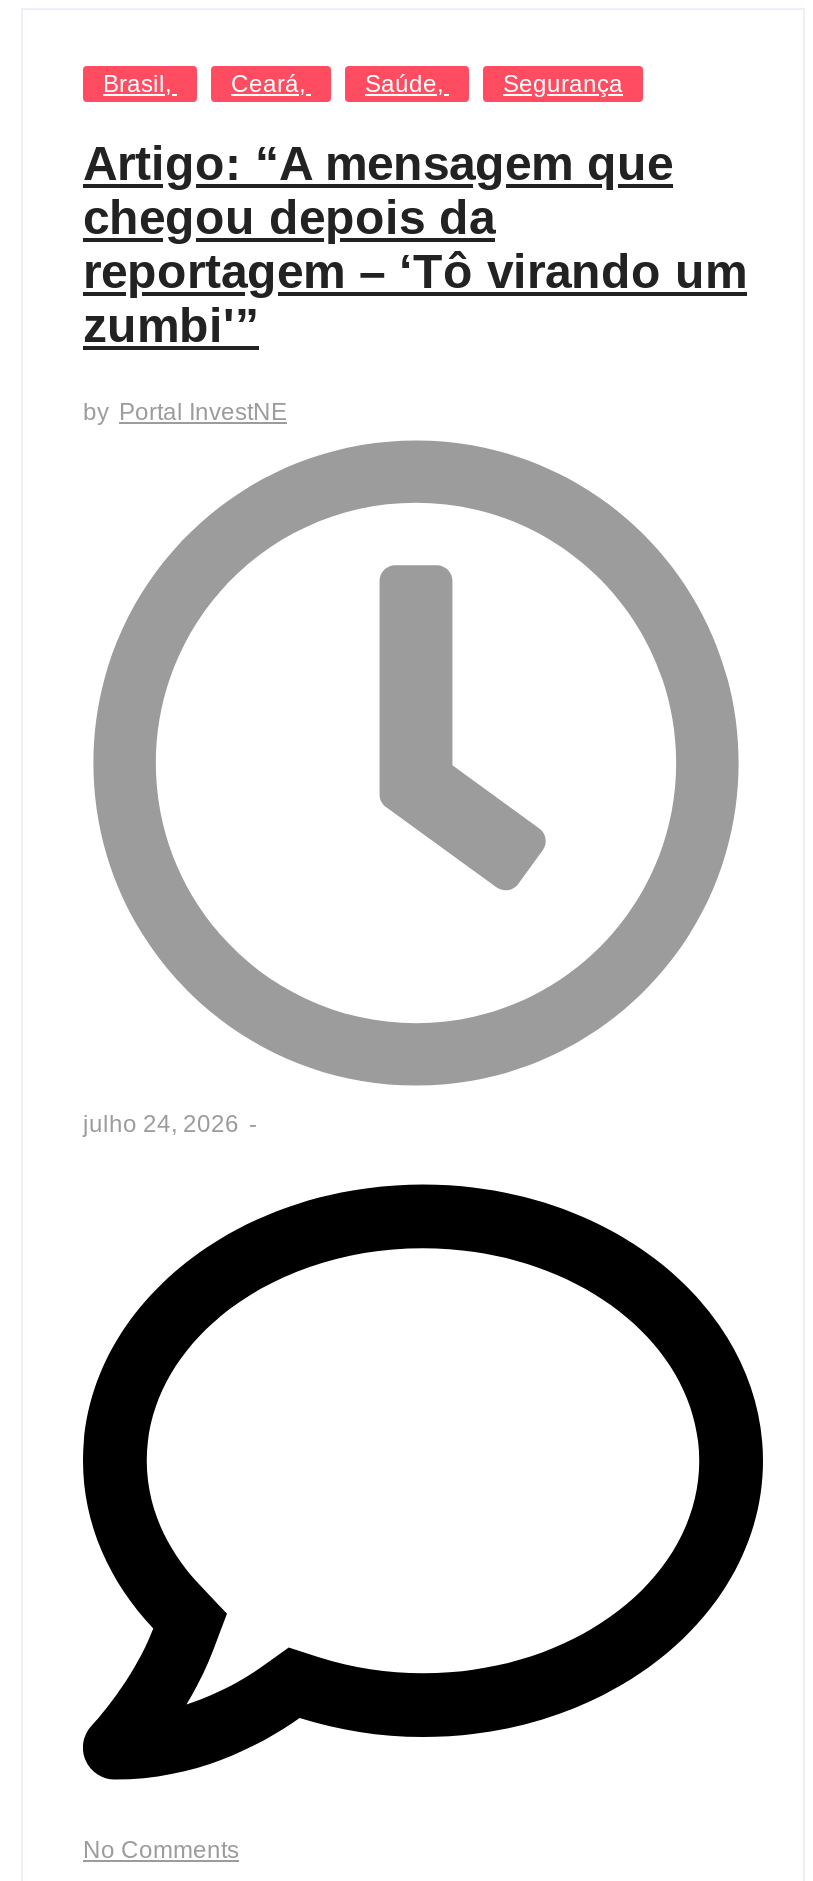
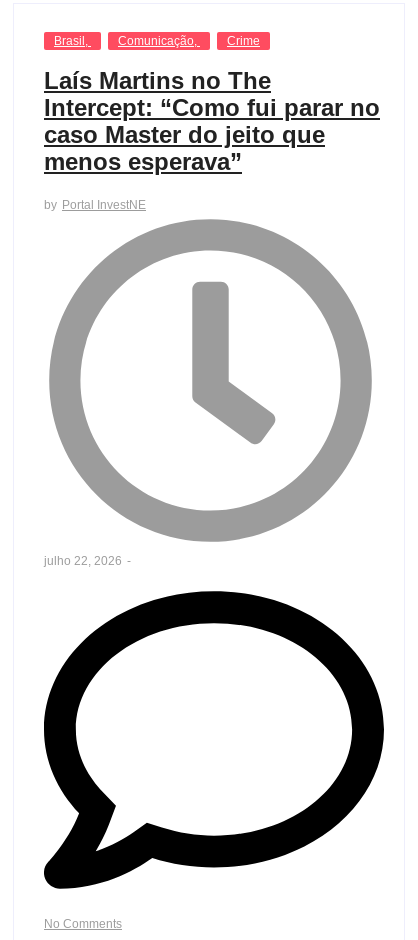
- Ceará,
- Saúde,
- Segurança
+ Comunicação,
+ Crime

- Artigo: “A mensagem que
- chegou depois da
- reportagem – ‘Tô virando um
- zumbi'”
+ Laís Martins no The
+ Intercept: “Como fui parar no
+ caso Master do jeito que
+ menos esperava”

- julho 24, 2026 -
+ julho 22, 2026 -
